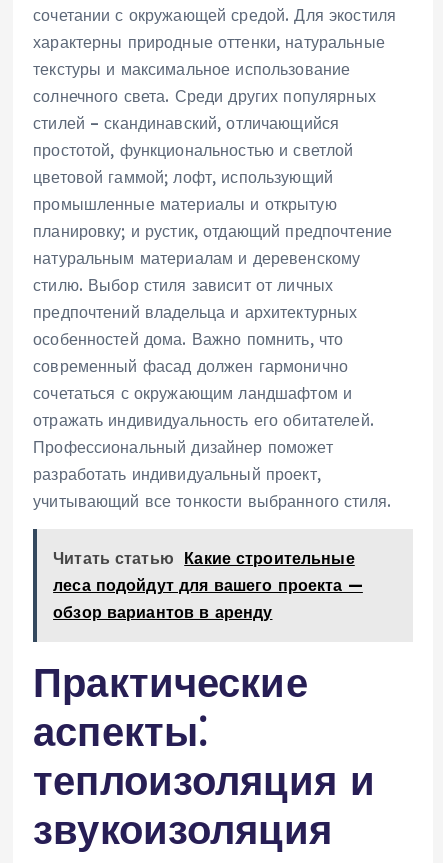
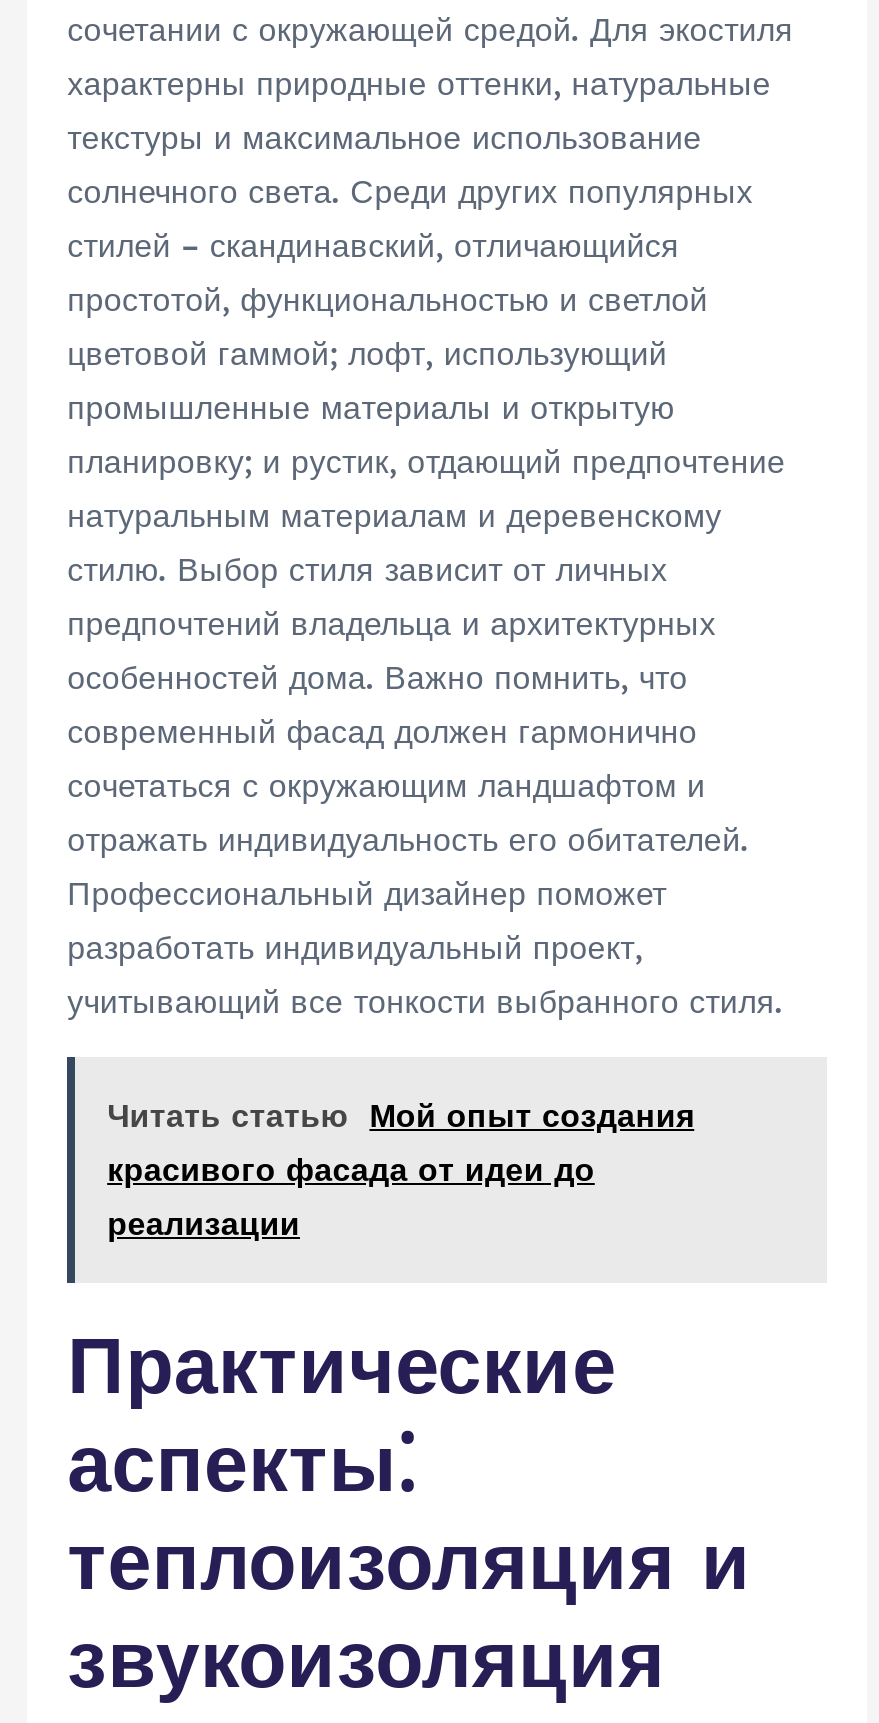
- Читать статью Какие строительные
- леса подойдут для вашего проекта —
- обзор вариантов в аренду
+ Читать статью Мой опыт создания
+ красивого фасада от идеи до
+ реализации
